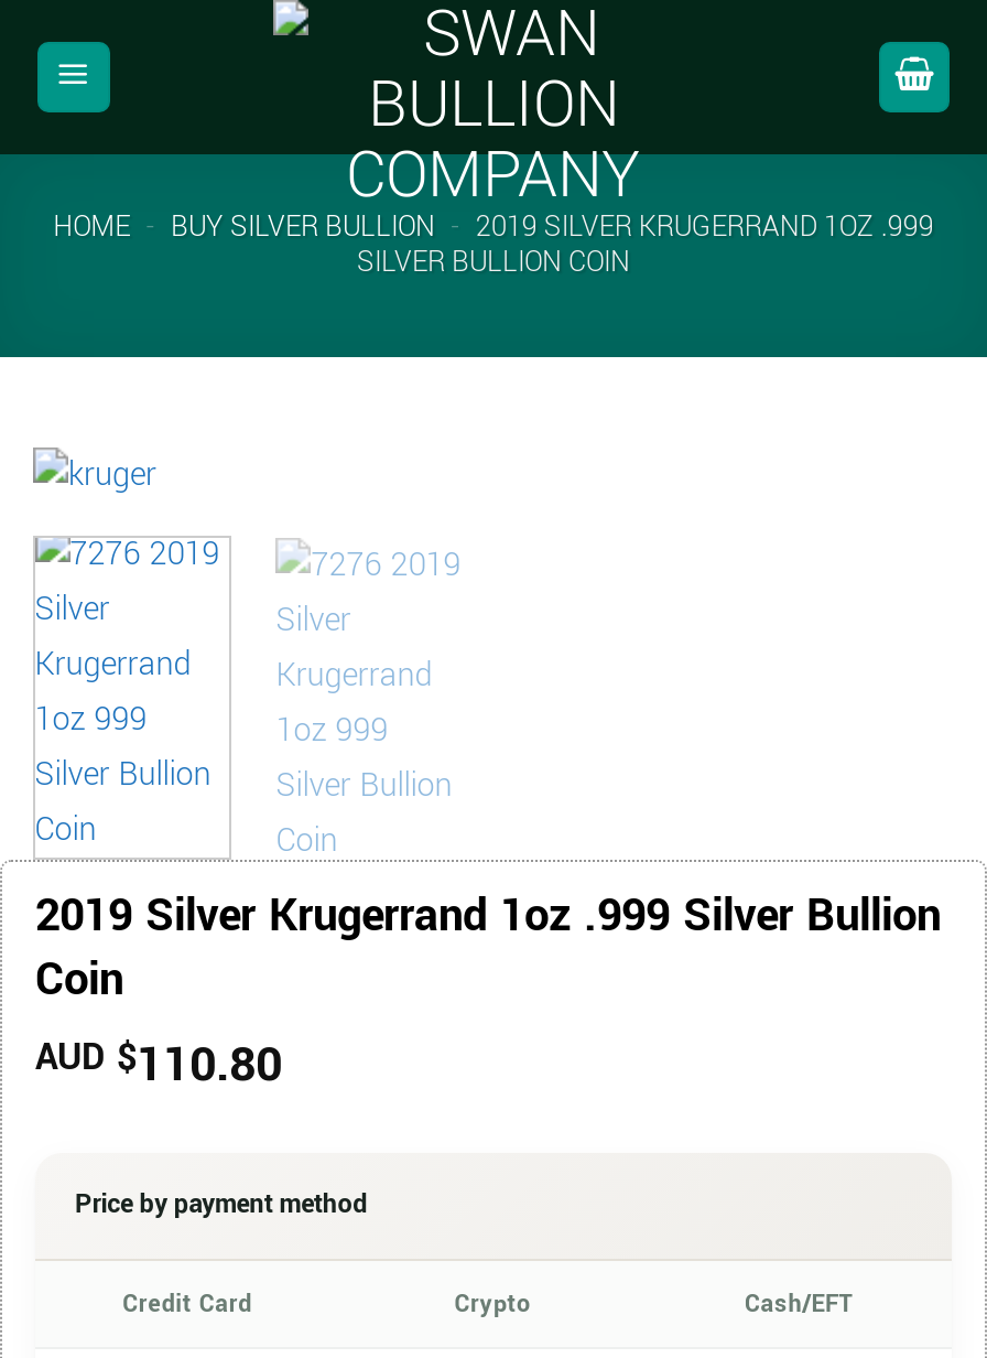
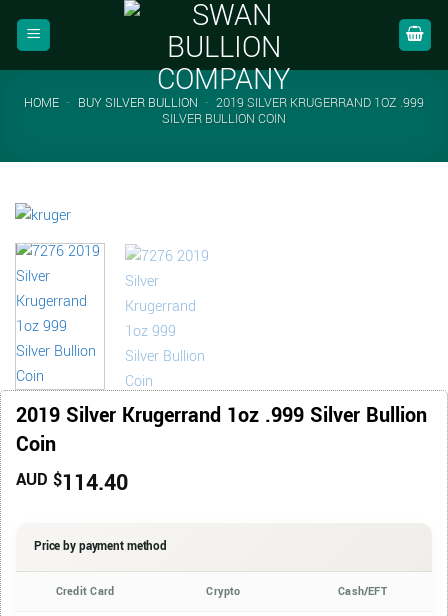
- AUD $110.80
+ AUD $114.40
